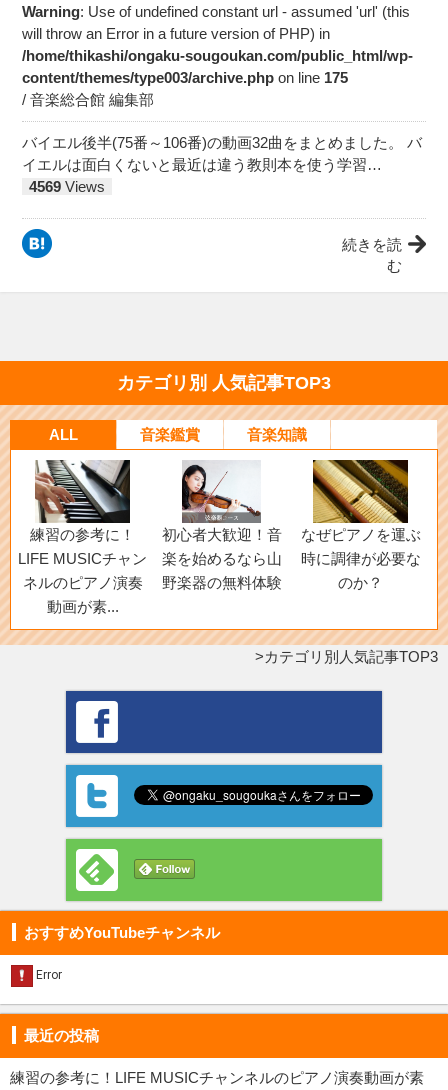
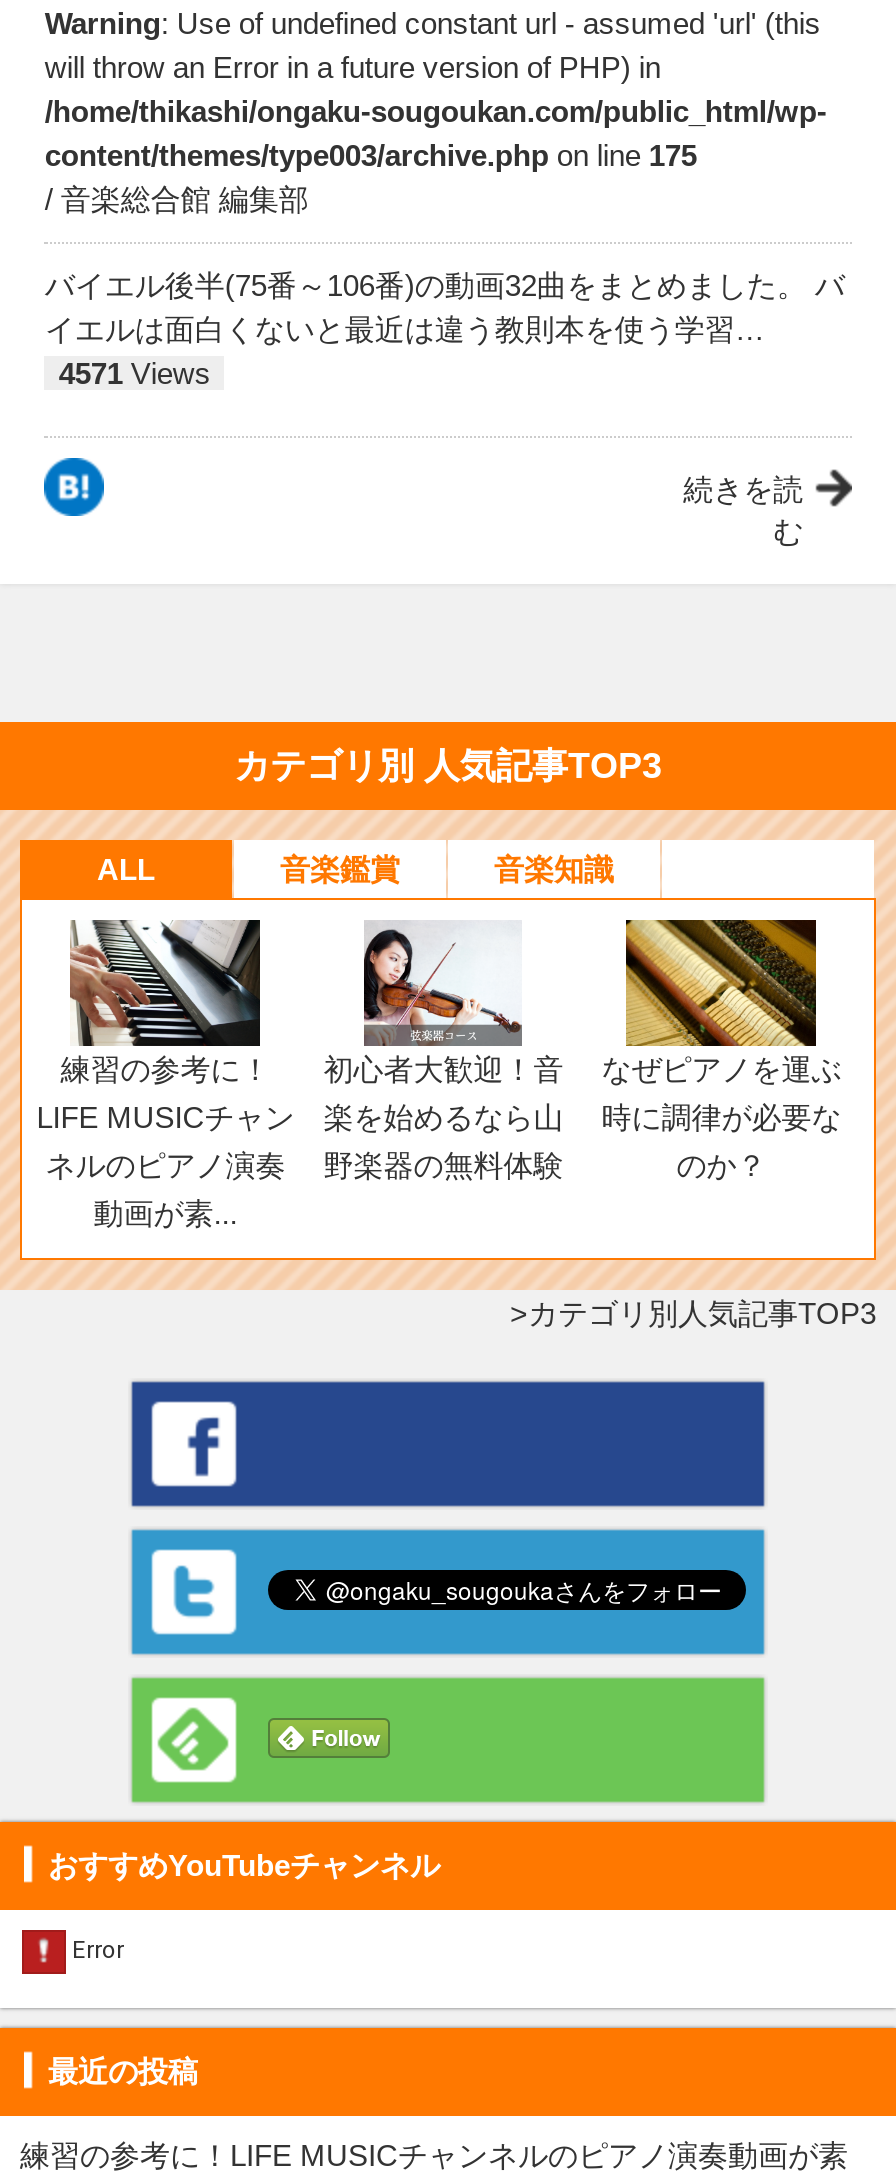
- 4569 Views
+ 4571 Views
